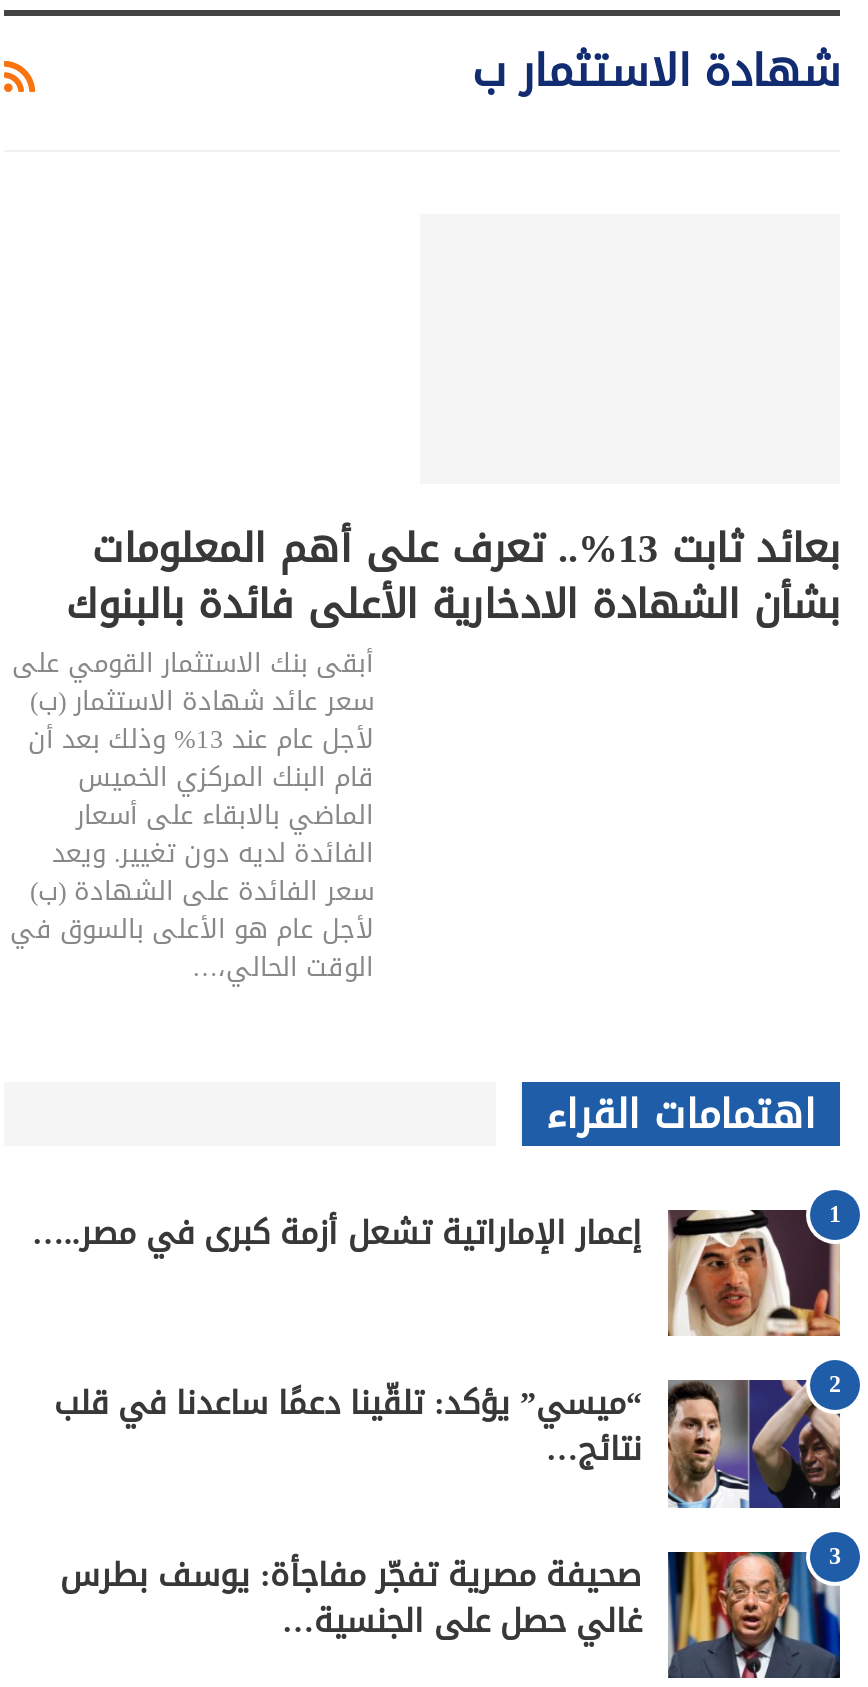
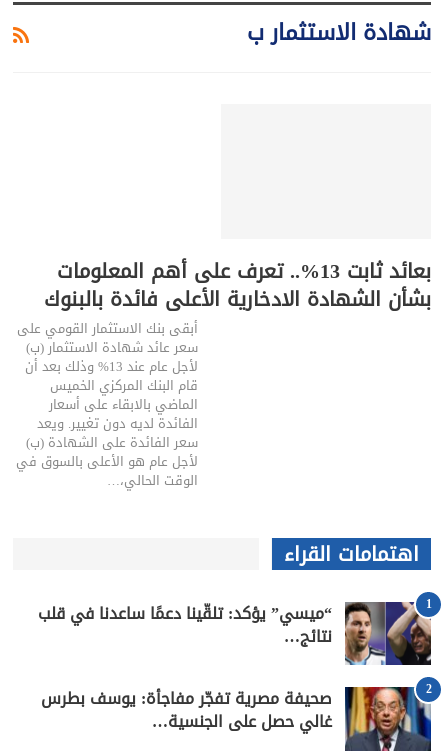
- [image]
- إعمار الإماراتية تشعل أزمة كبرى في مصر..…
- 2

- 3
+ 2
